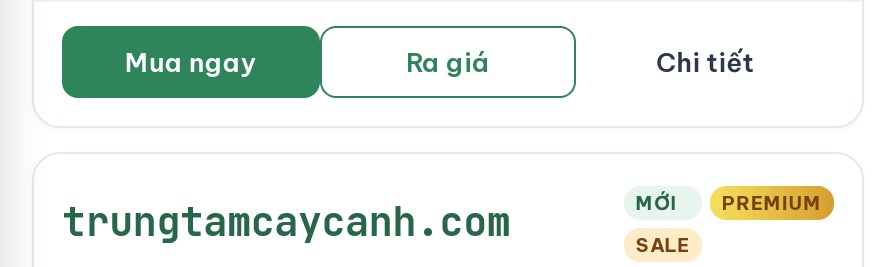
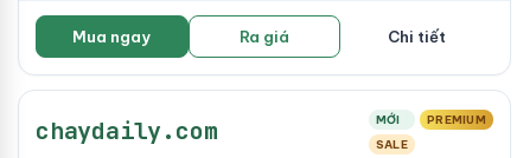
- trungtamcaycanh.com
+ chaydaily.com
